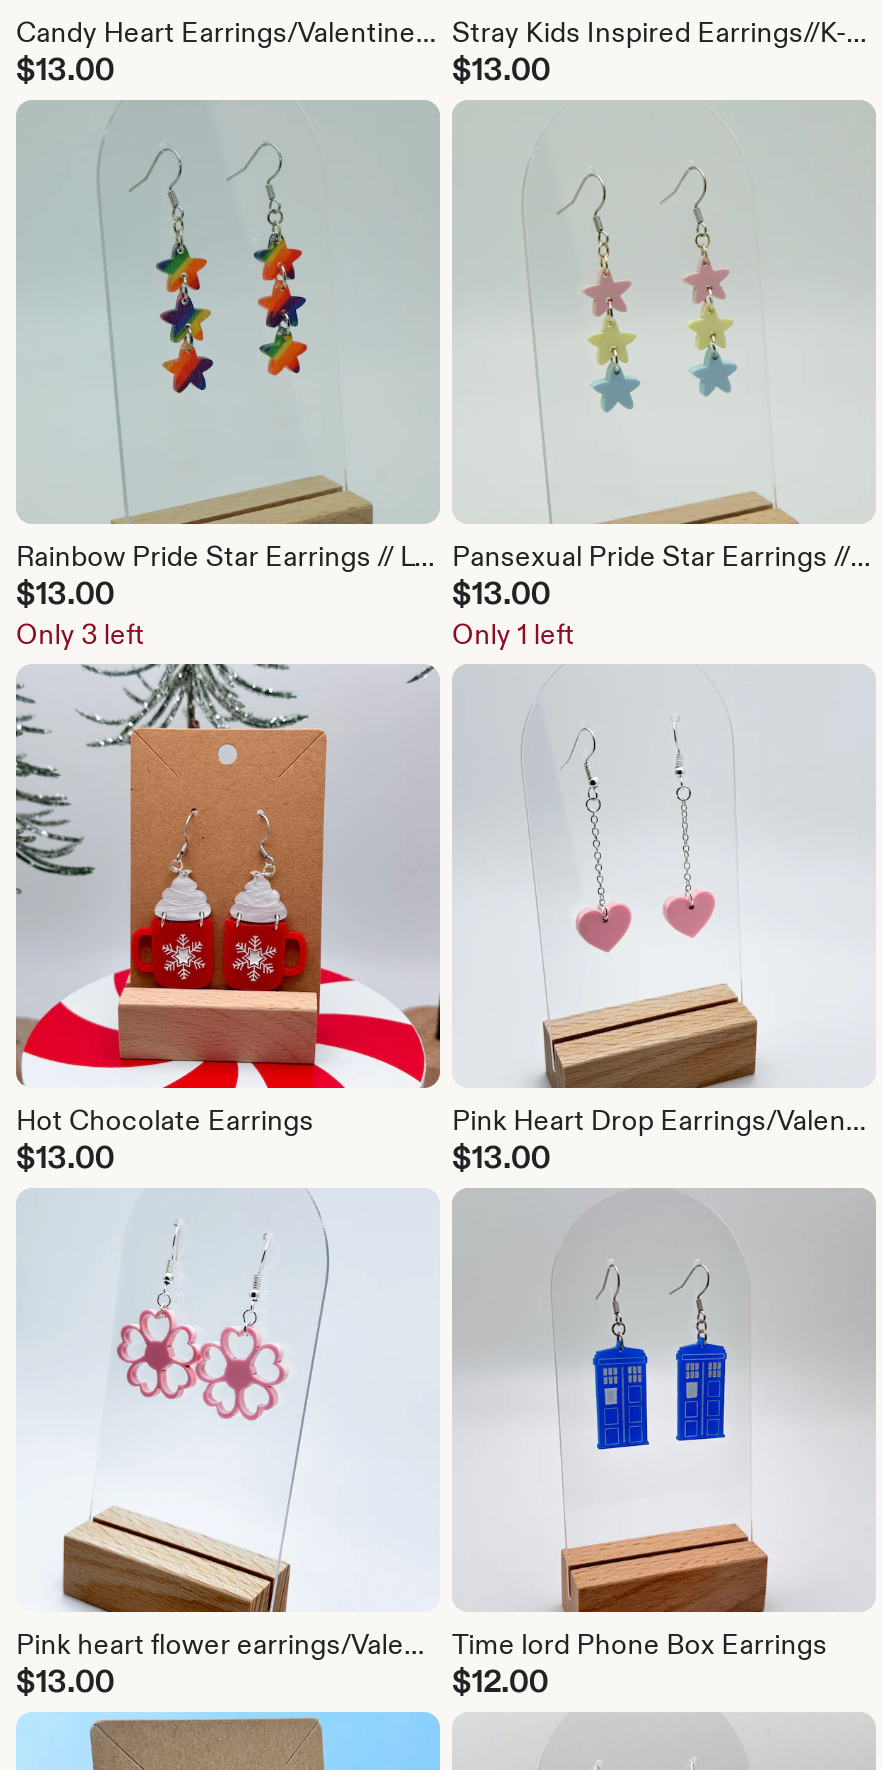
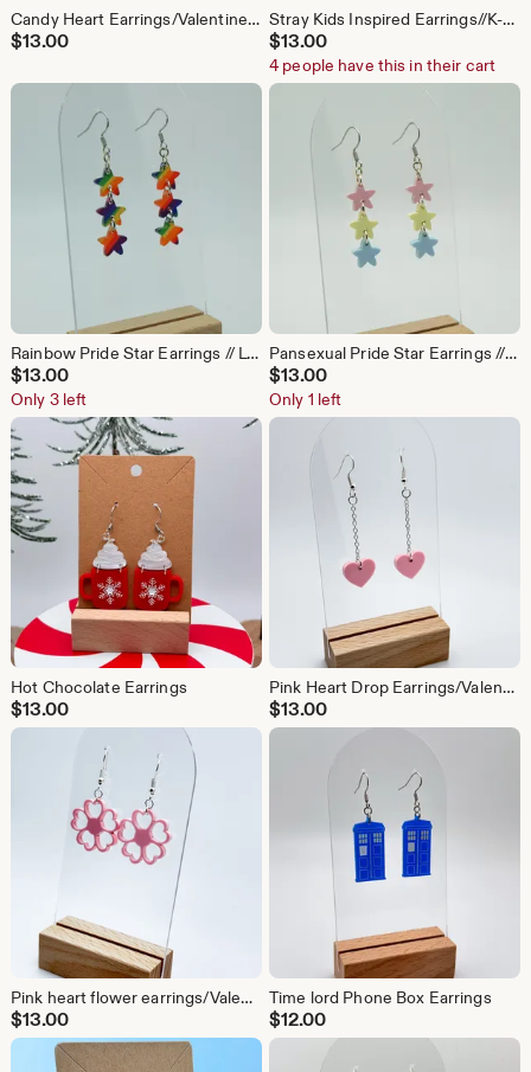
+ 4 people have this in their cart
